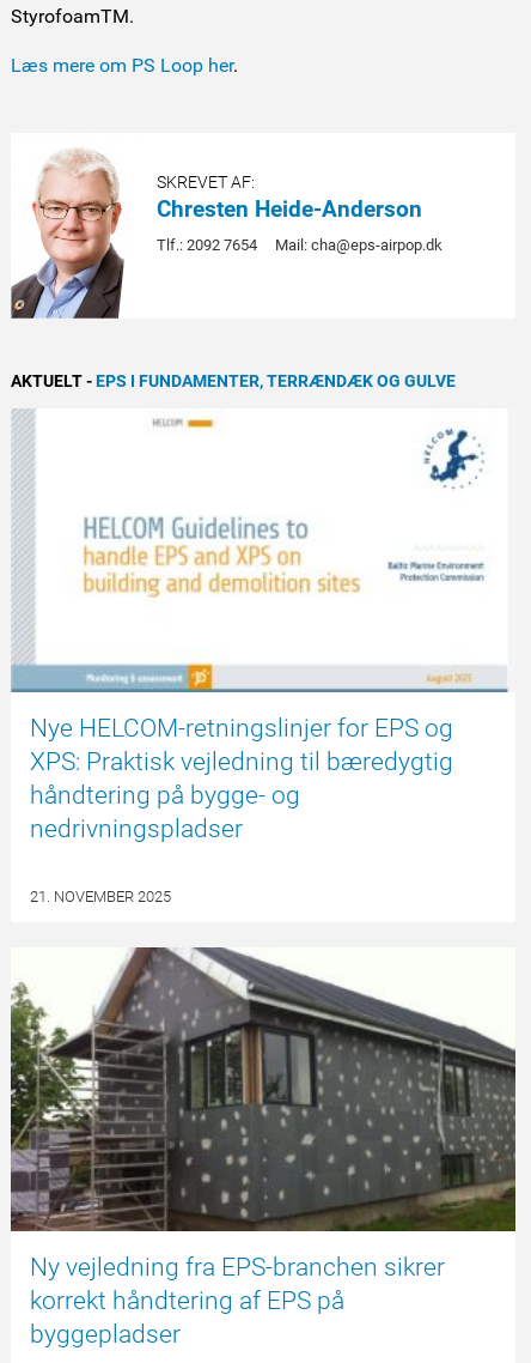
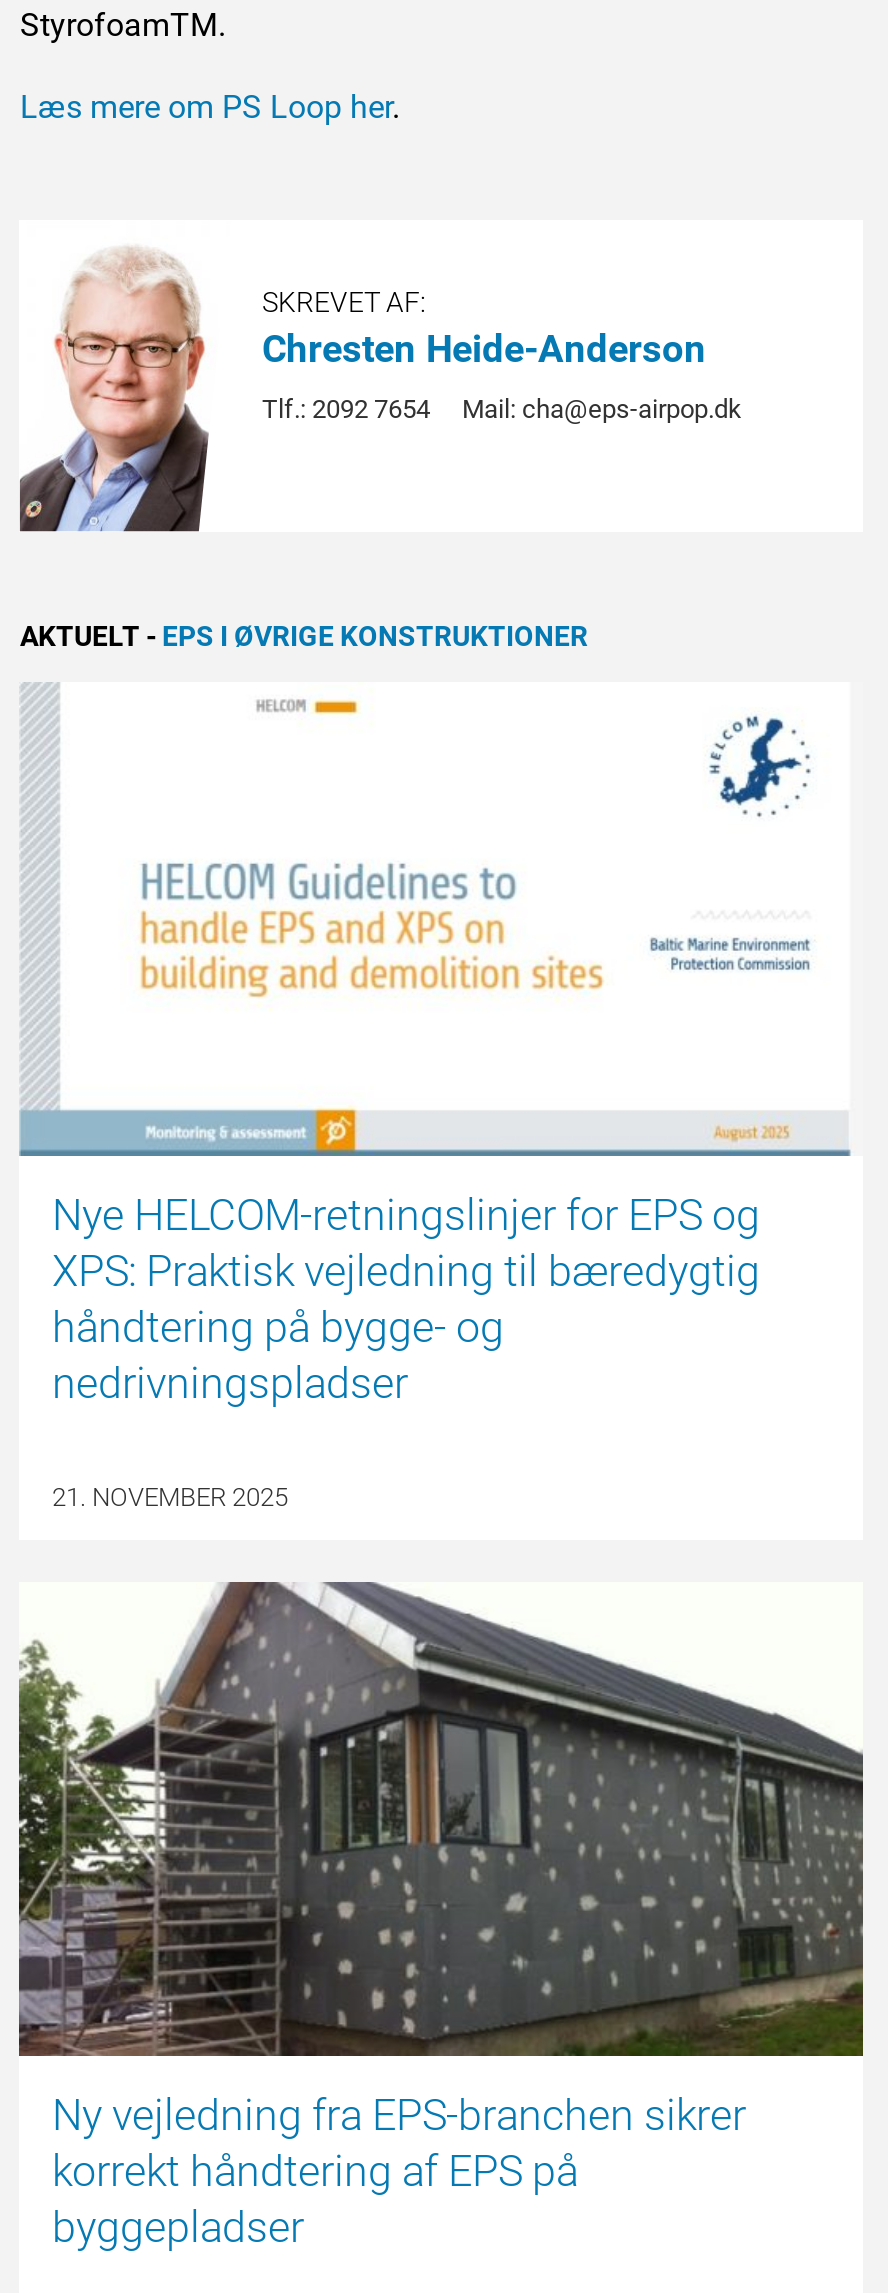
- AKTUELT - EPS I FUNDAMENTER, TERRÆNDÆK OG GULVE
+ AKTUELT - EPS I ØVRIGE KONSTRUKTIONER
